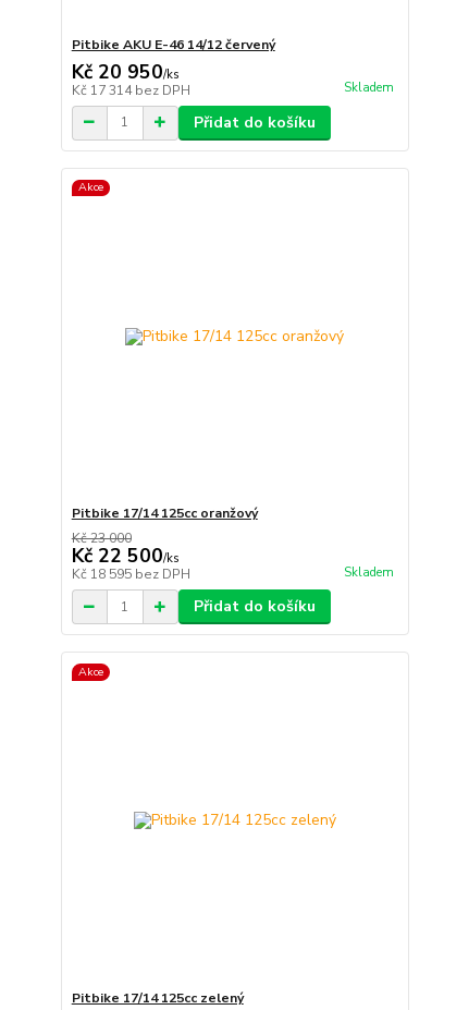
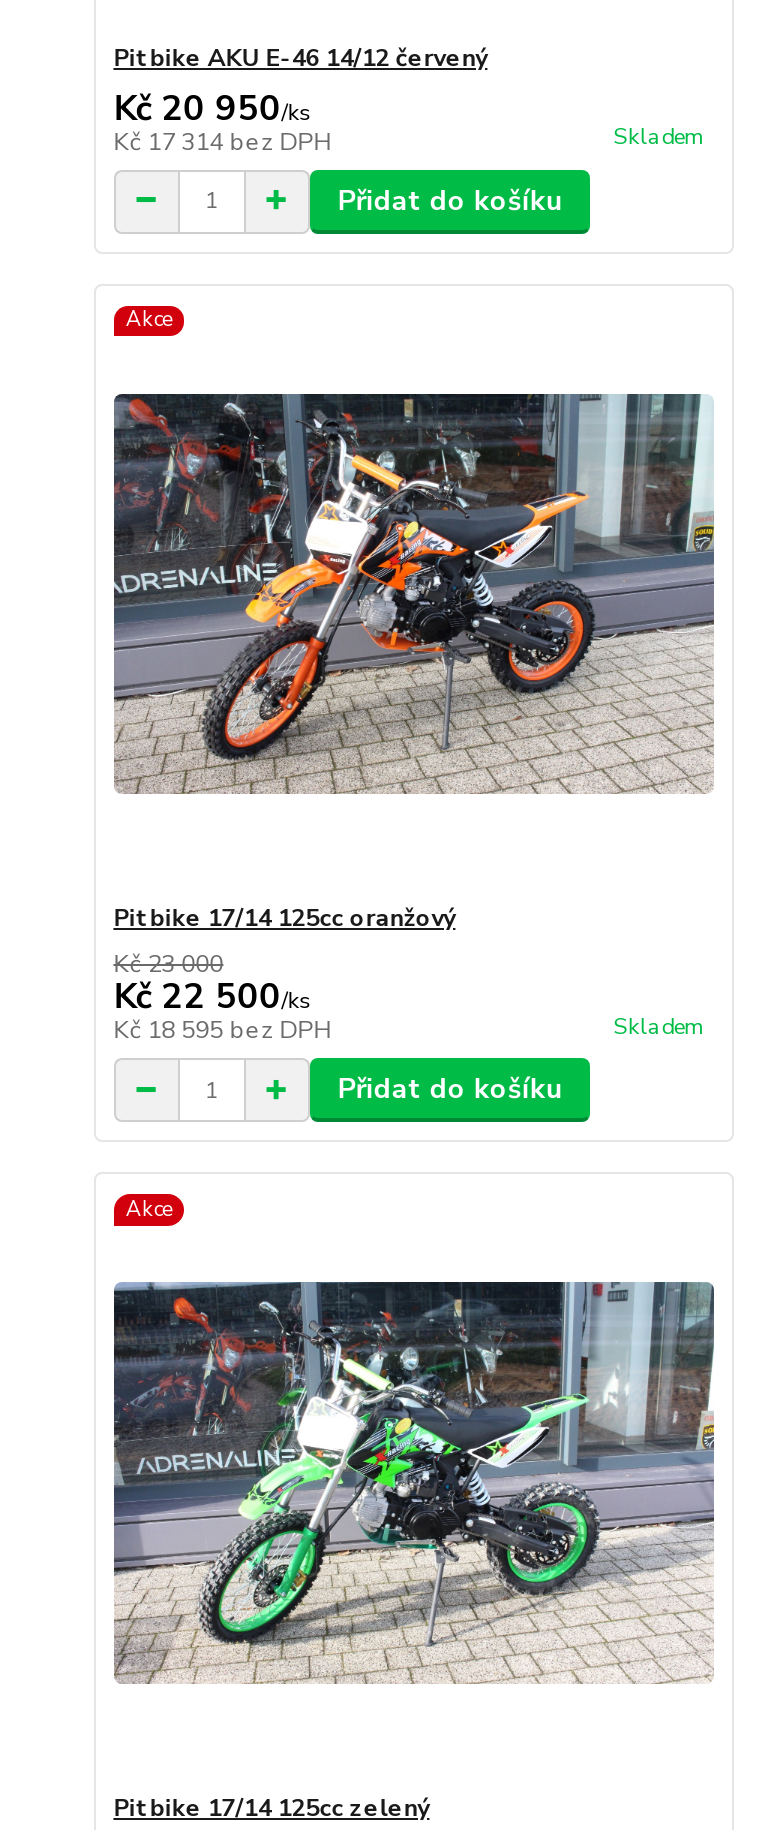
+ [image]

+ [image]
